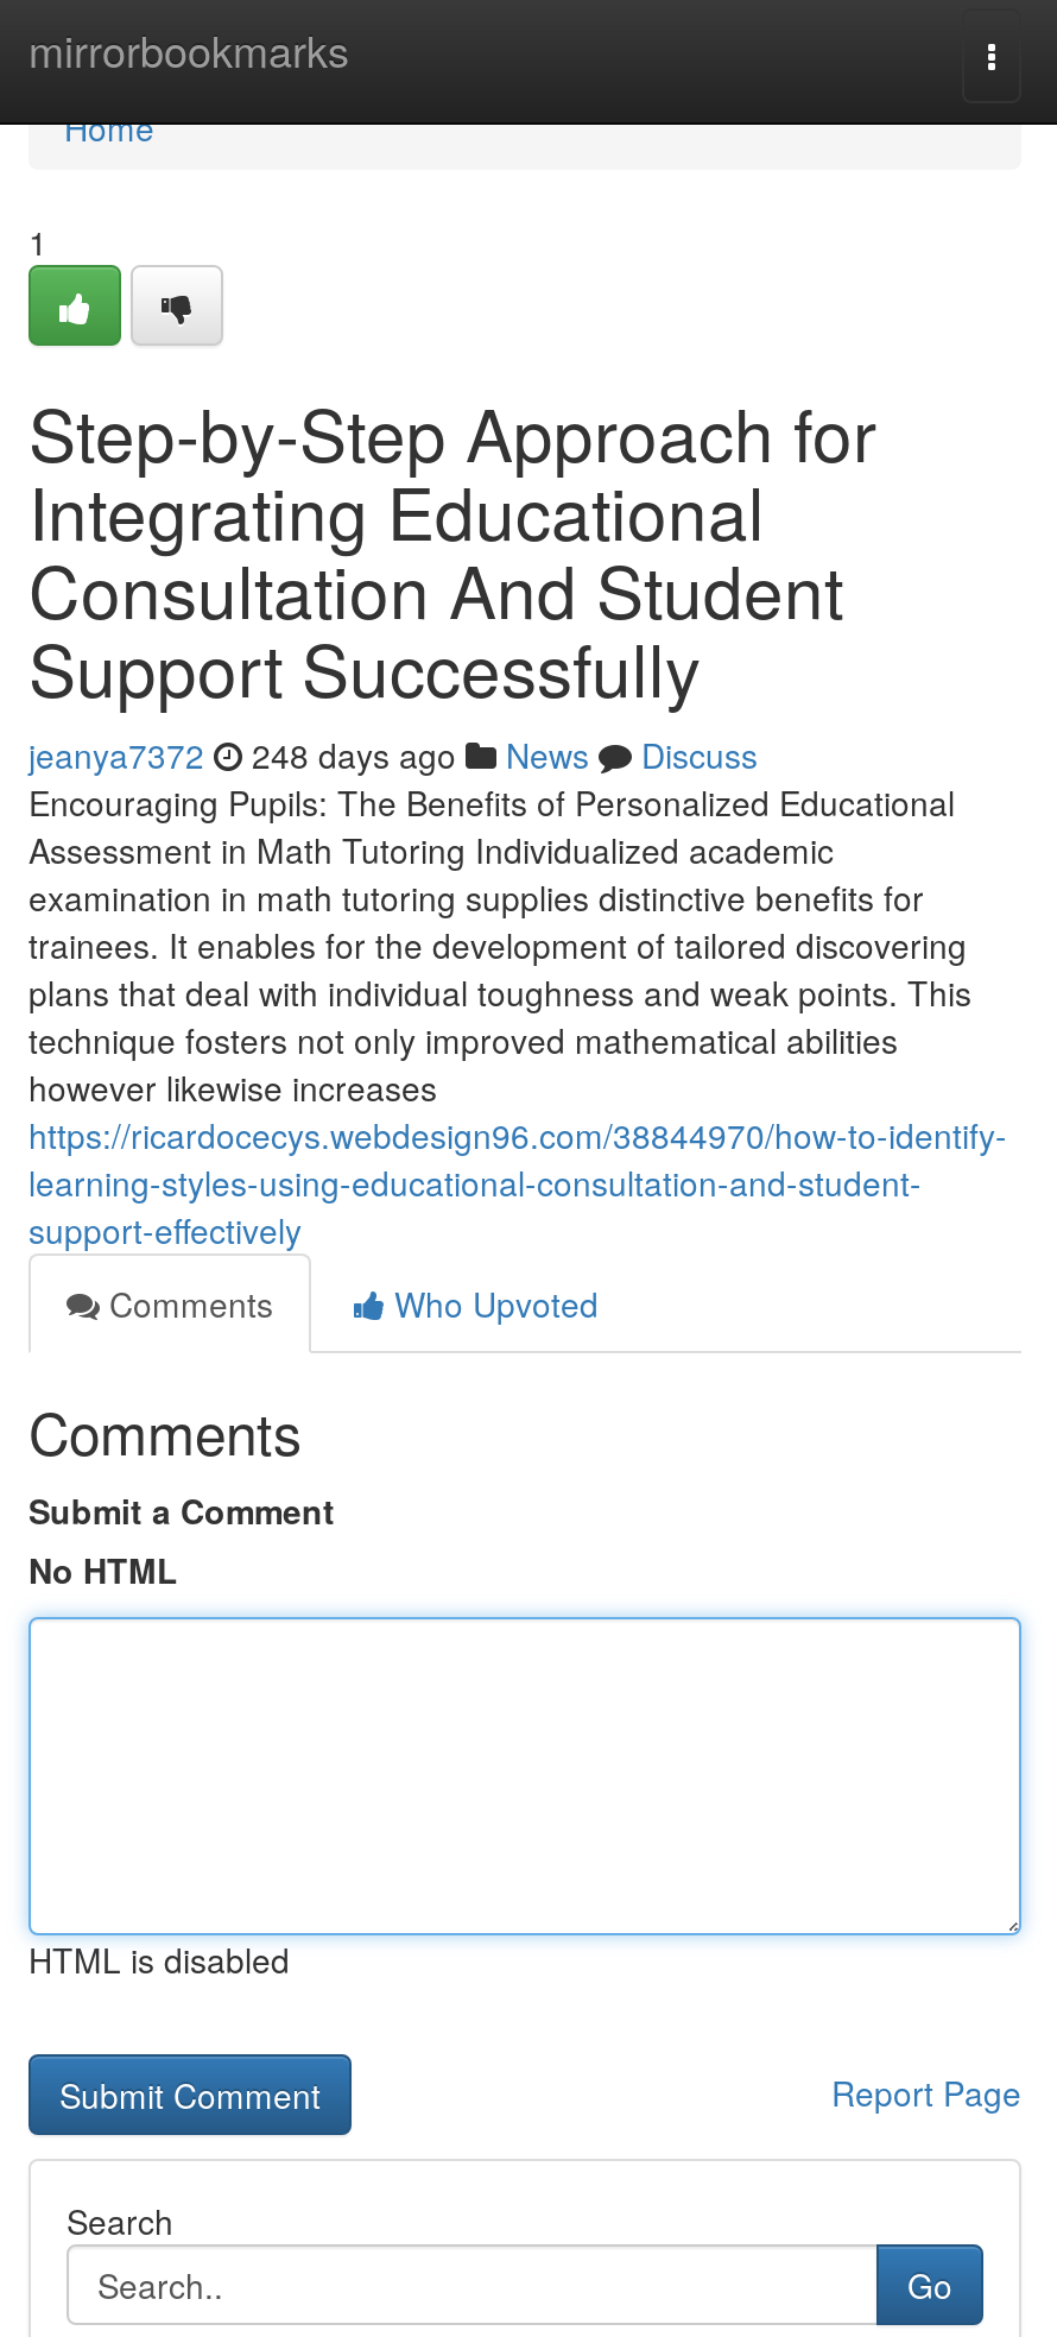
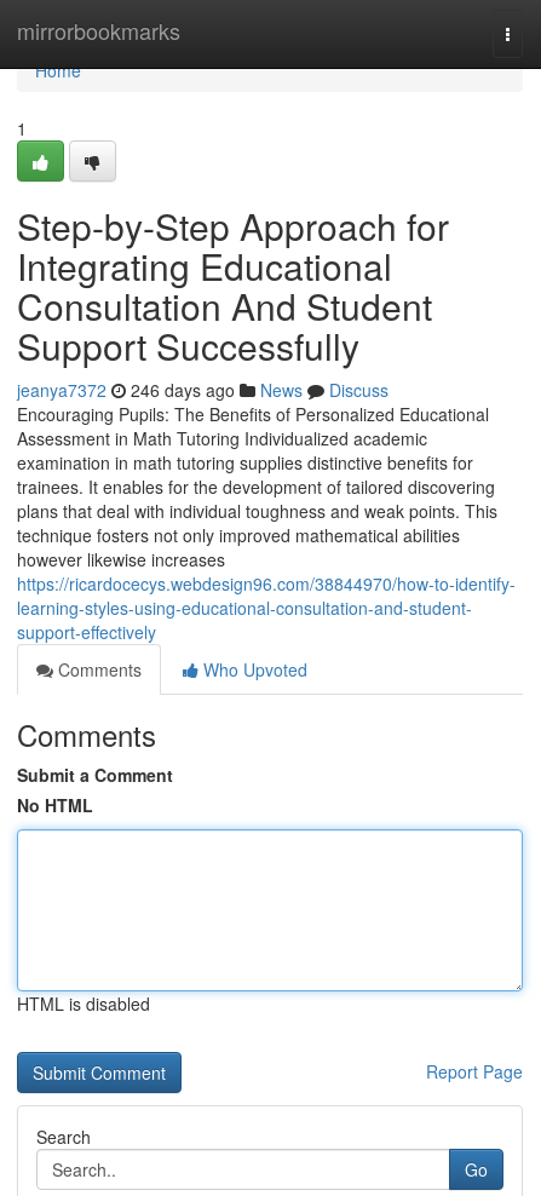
- jeanya7372 248 days ago News Discuss
+ jeanya7372 246 days ago News Discuss
